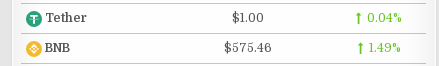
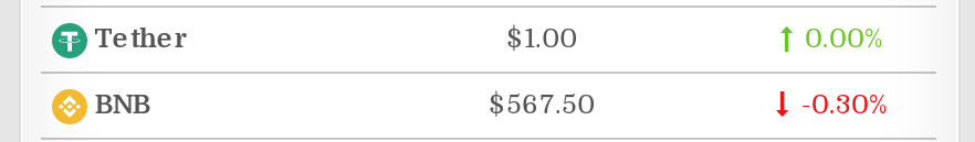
- 0.04%
+ 0.00%

- $575.46
+ $567.50

- 1.49%
+ -0.30%
